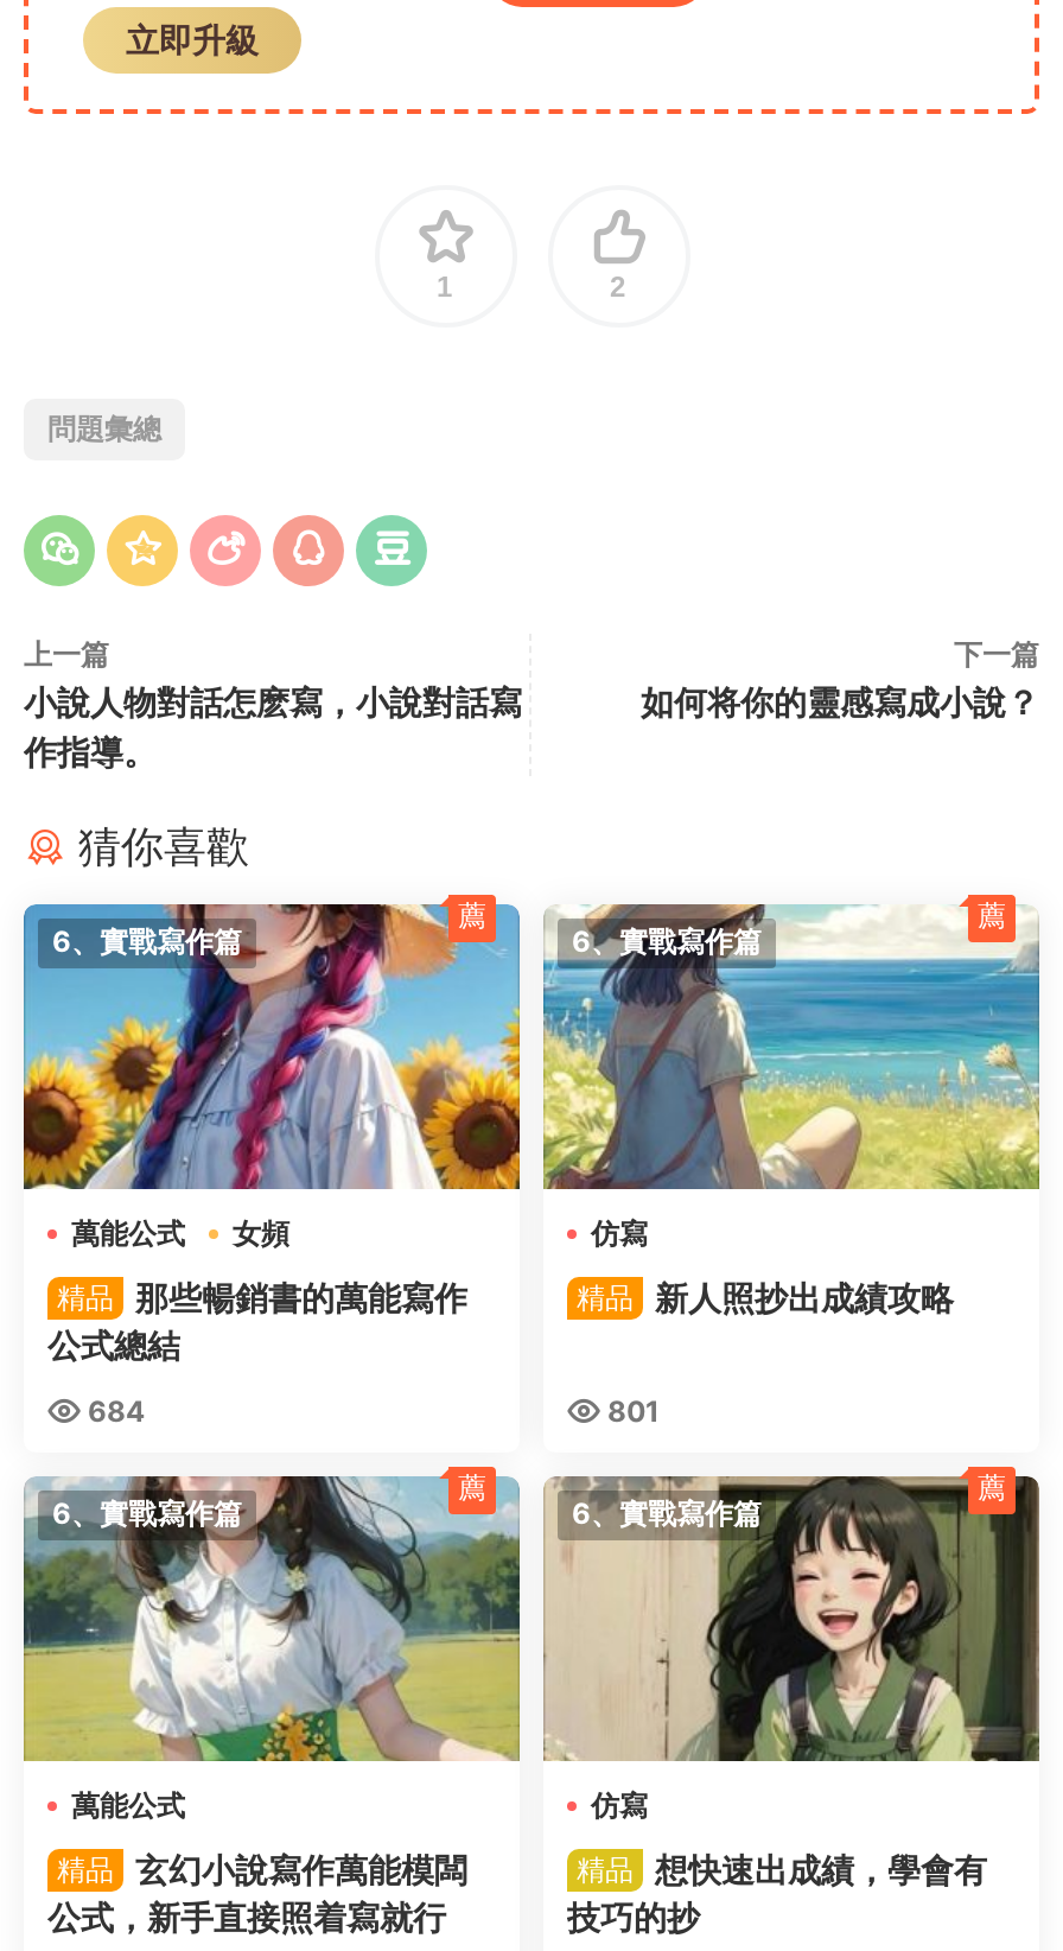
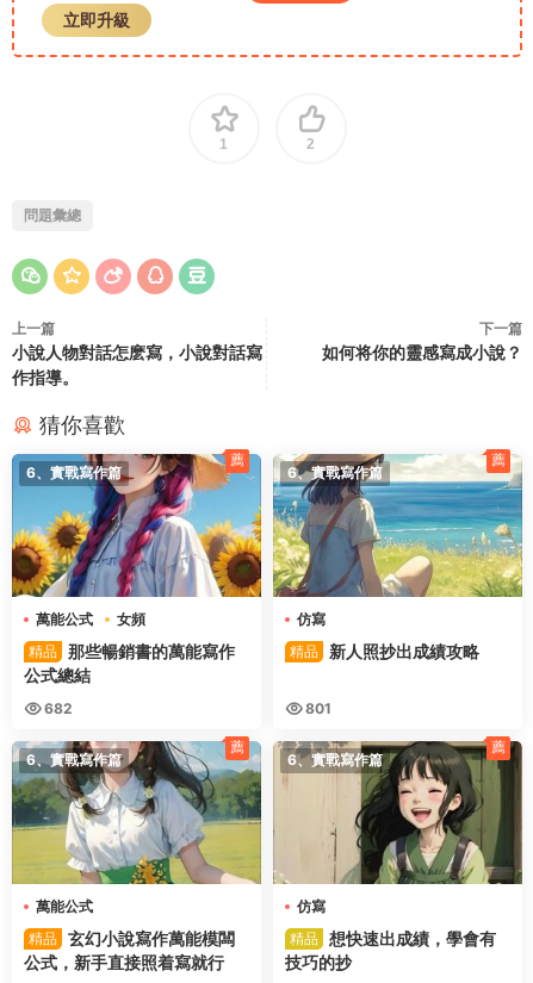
- 684
+ 682
